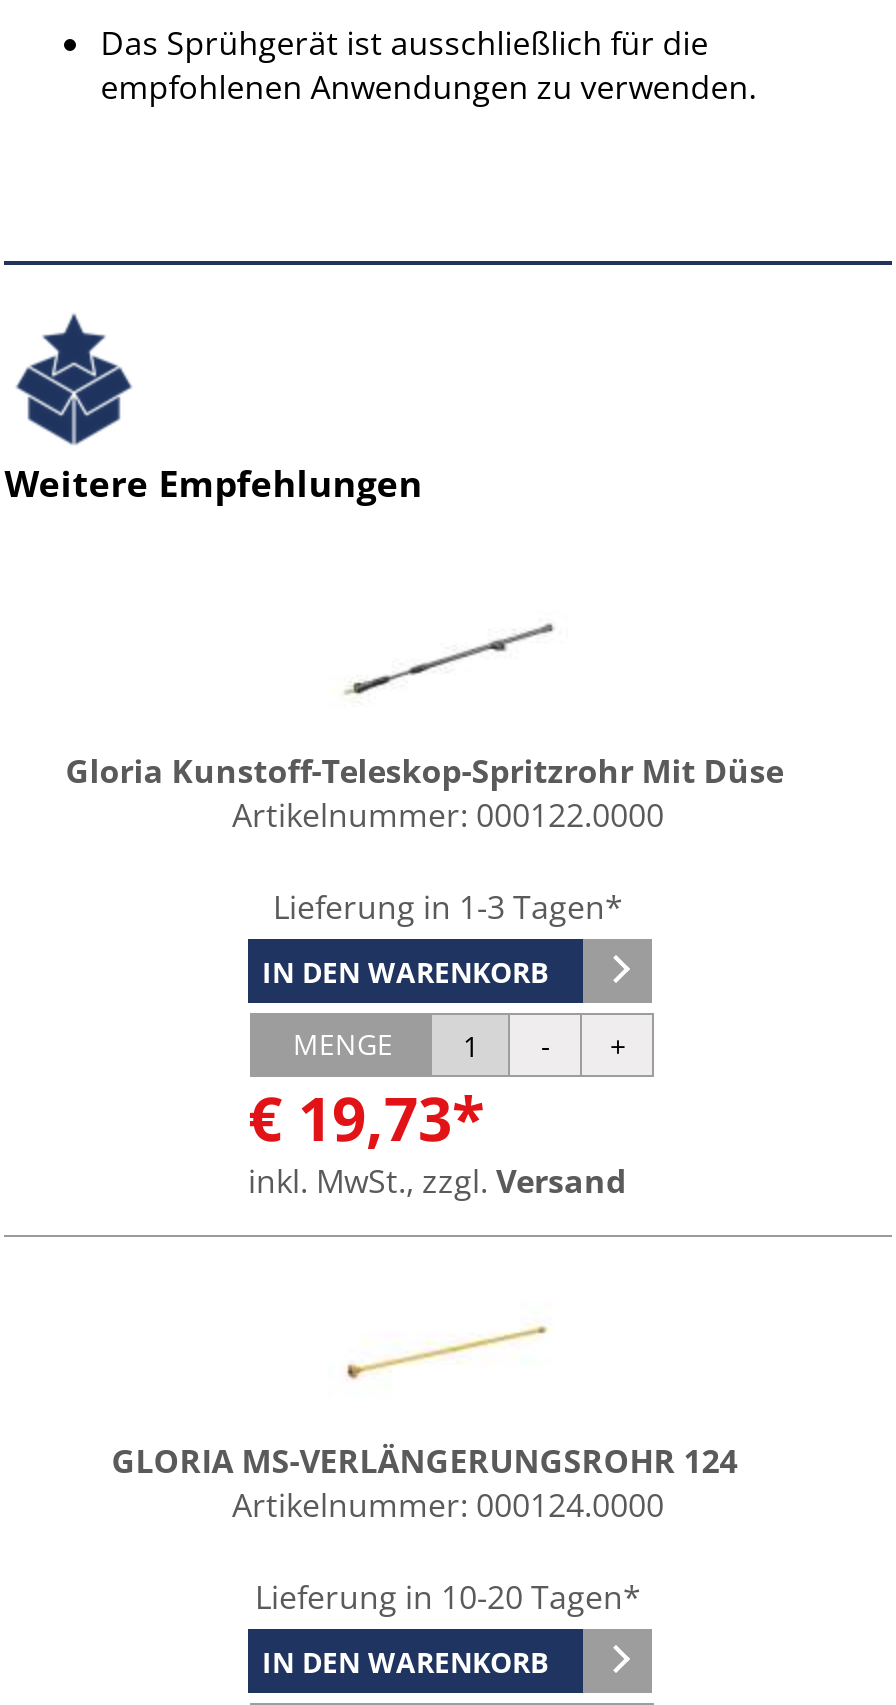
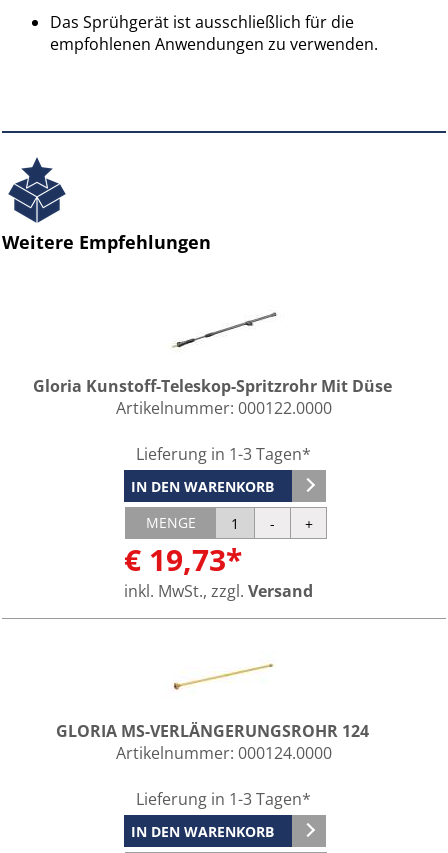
- Lieferung in 10-20 Tagen*
+ Lieferung in 1-3 Tagen*
